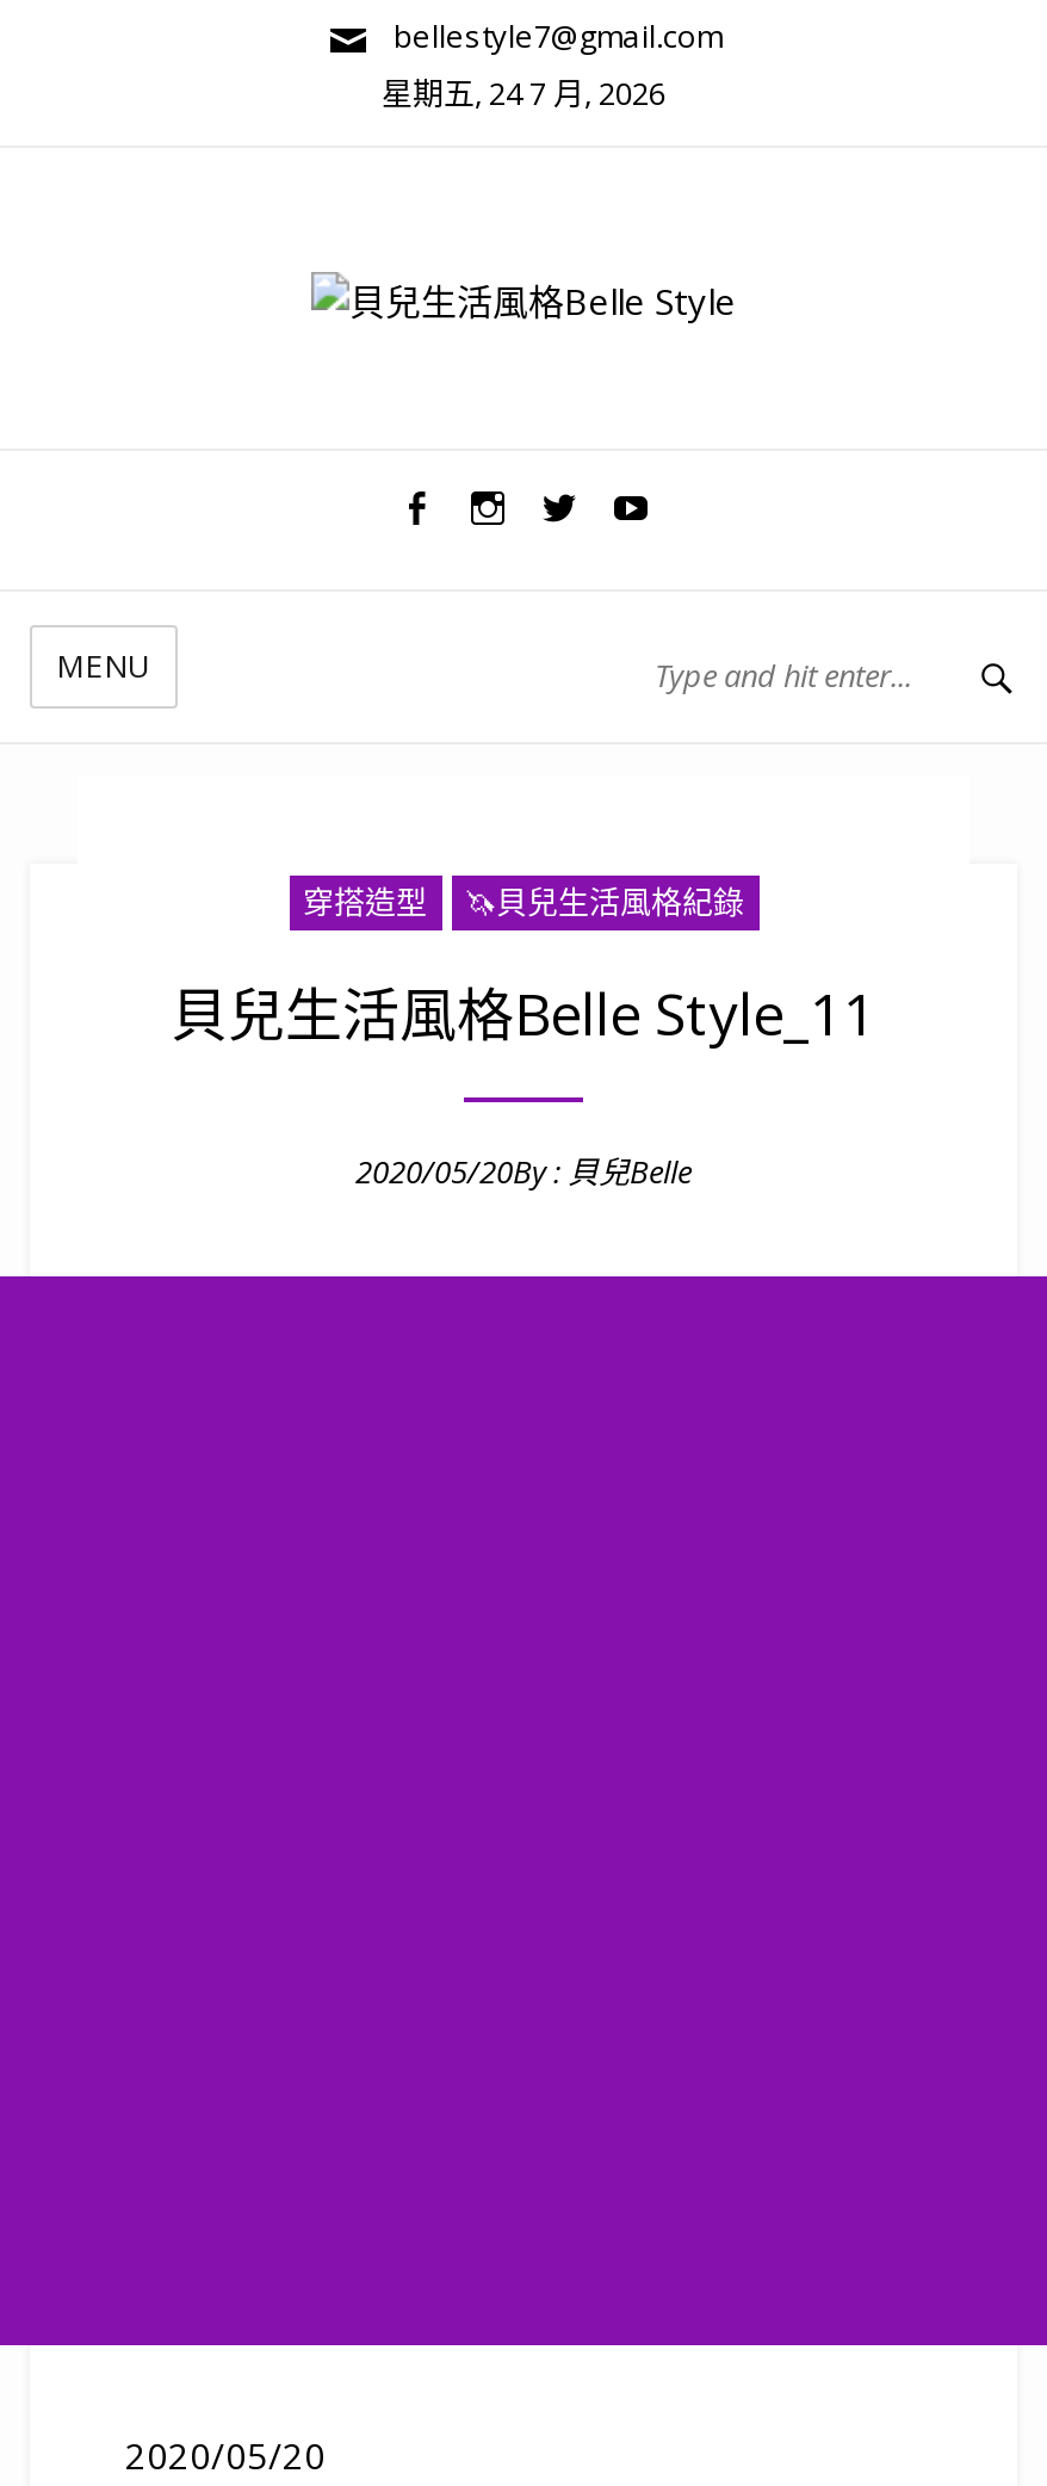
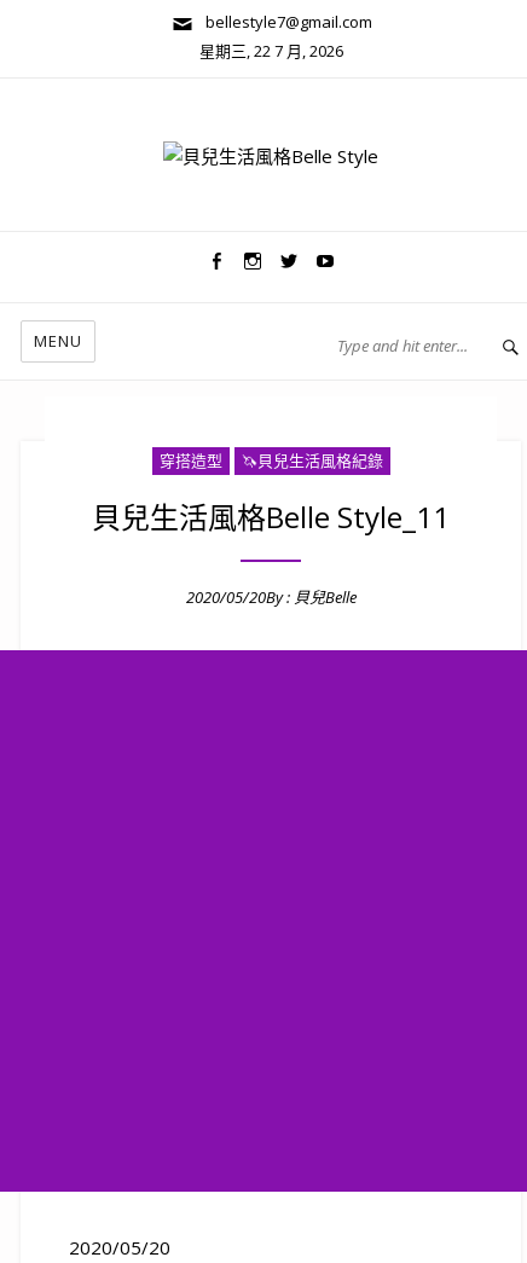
- 星期五, 24 7 月, 2026
+ 星期三, 22 7 月, 2026
